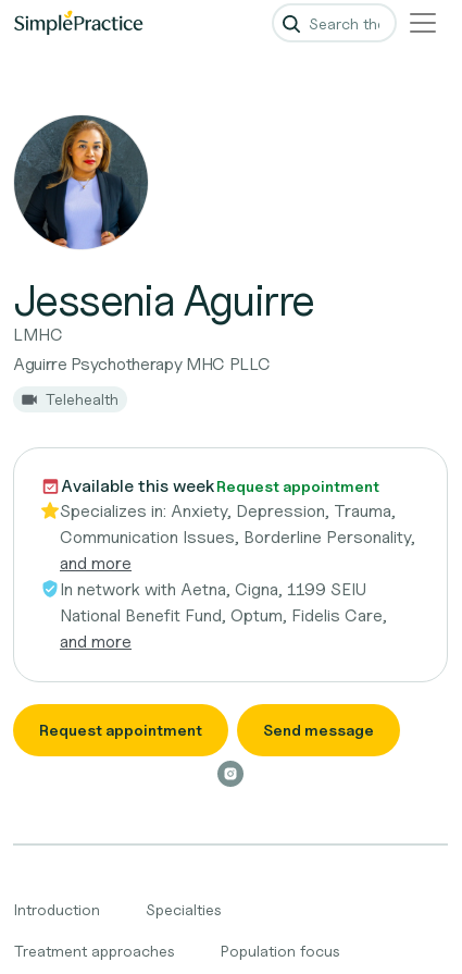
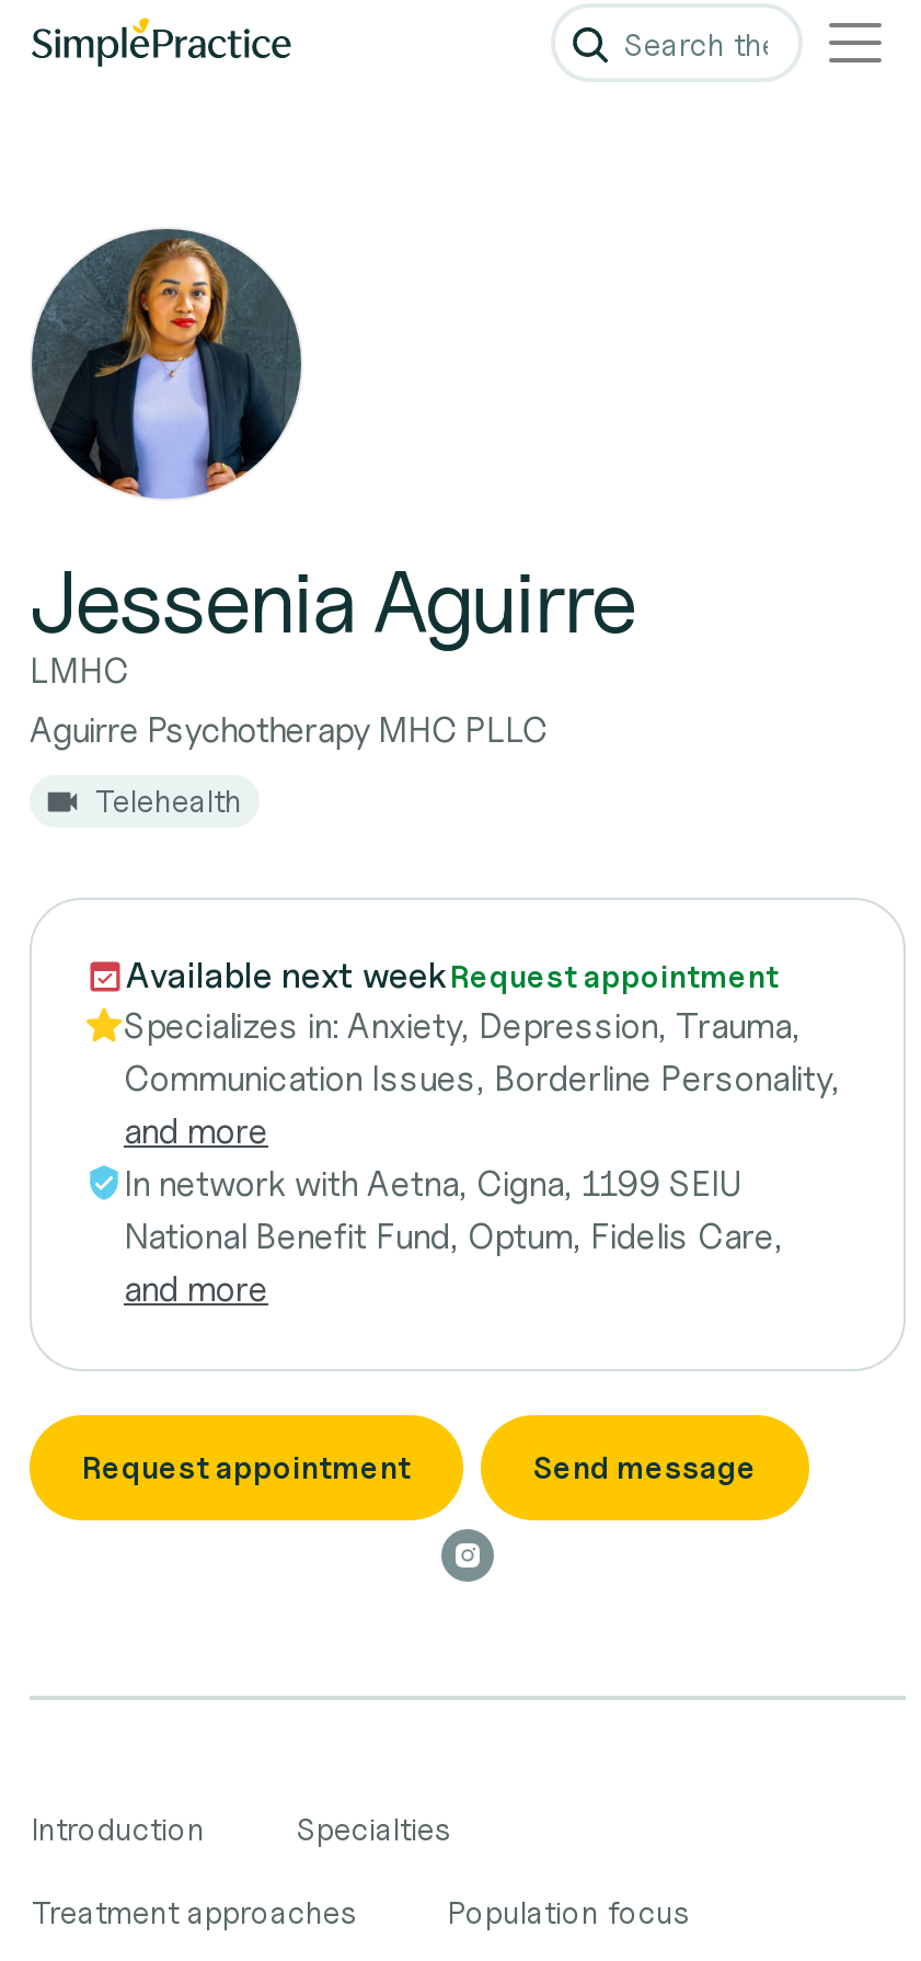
- Available this weekRequest appointment
+ Available next weekRequest appointment
